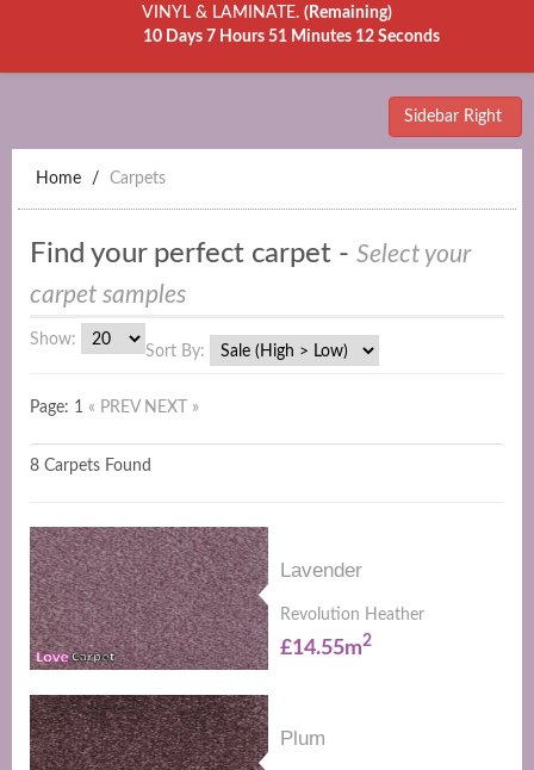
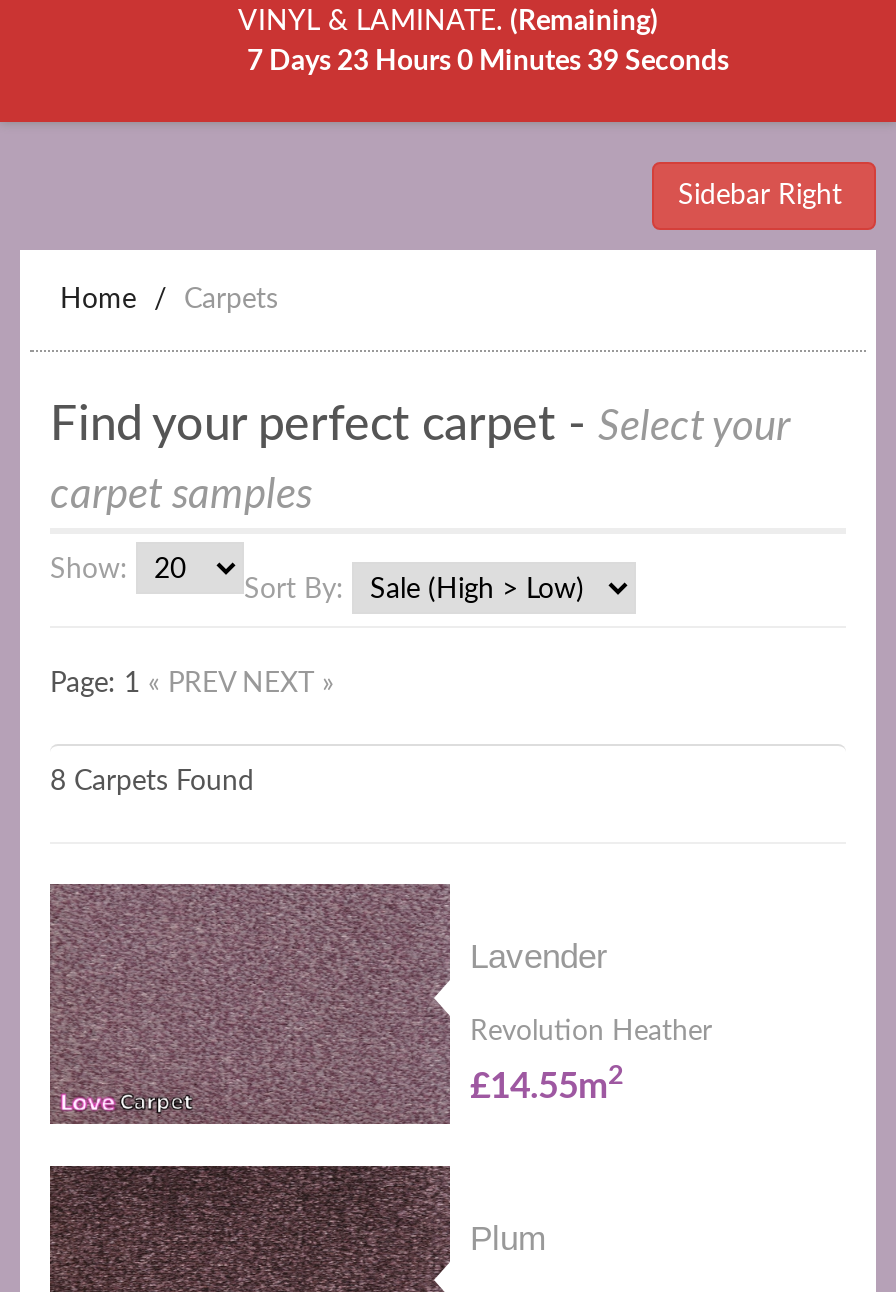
- 10 Days 7 Hours 51 Minutes 12 Seconds
+ 7 Days 23 Hours 0 Minutes 39 Seconds
